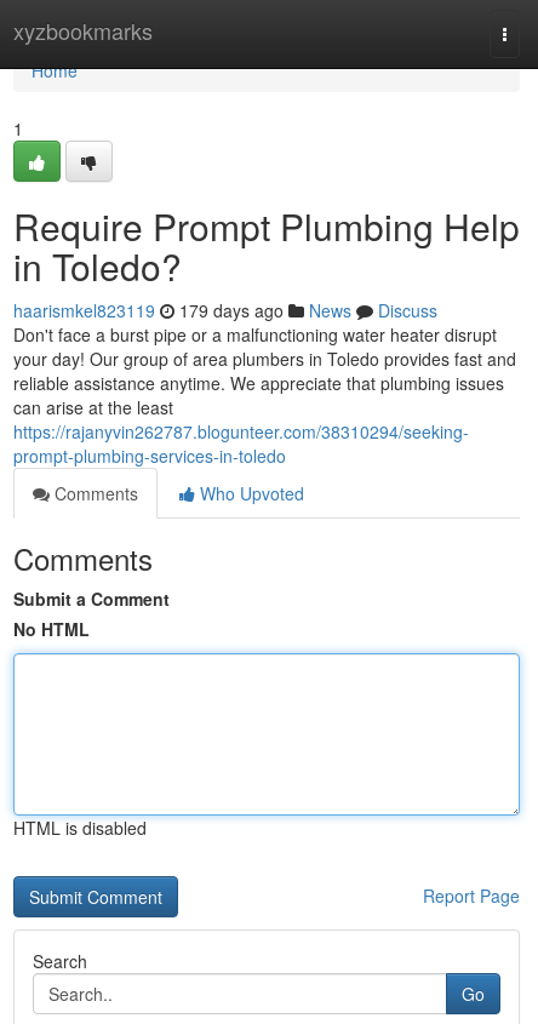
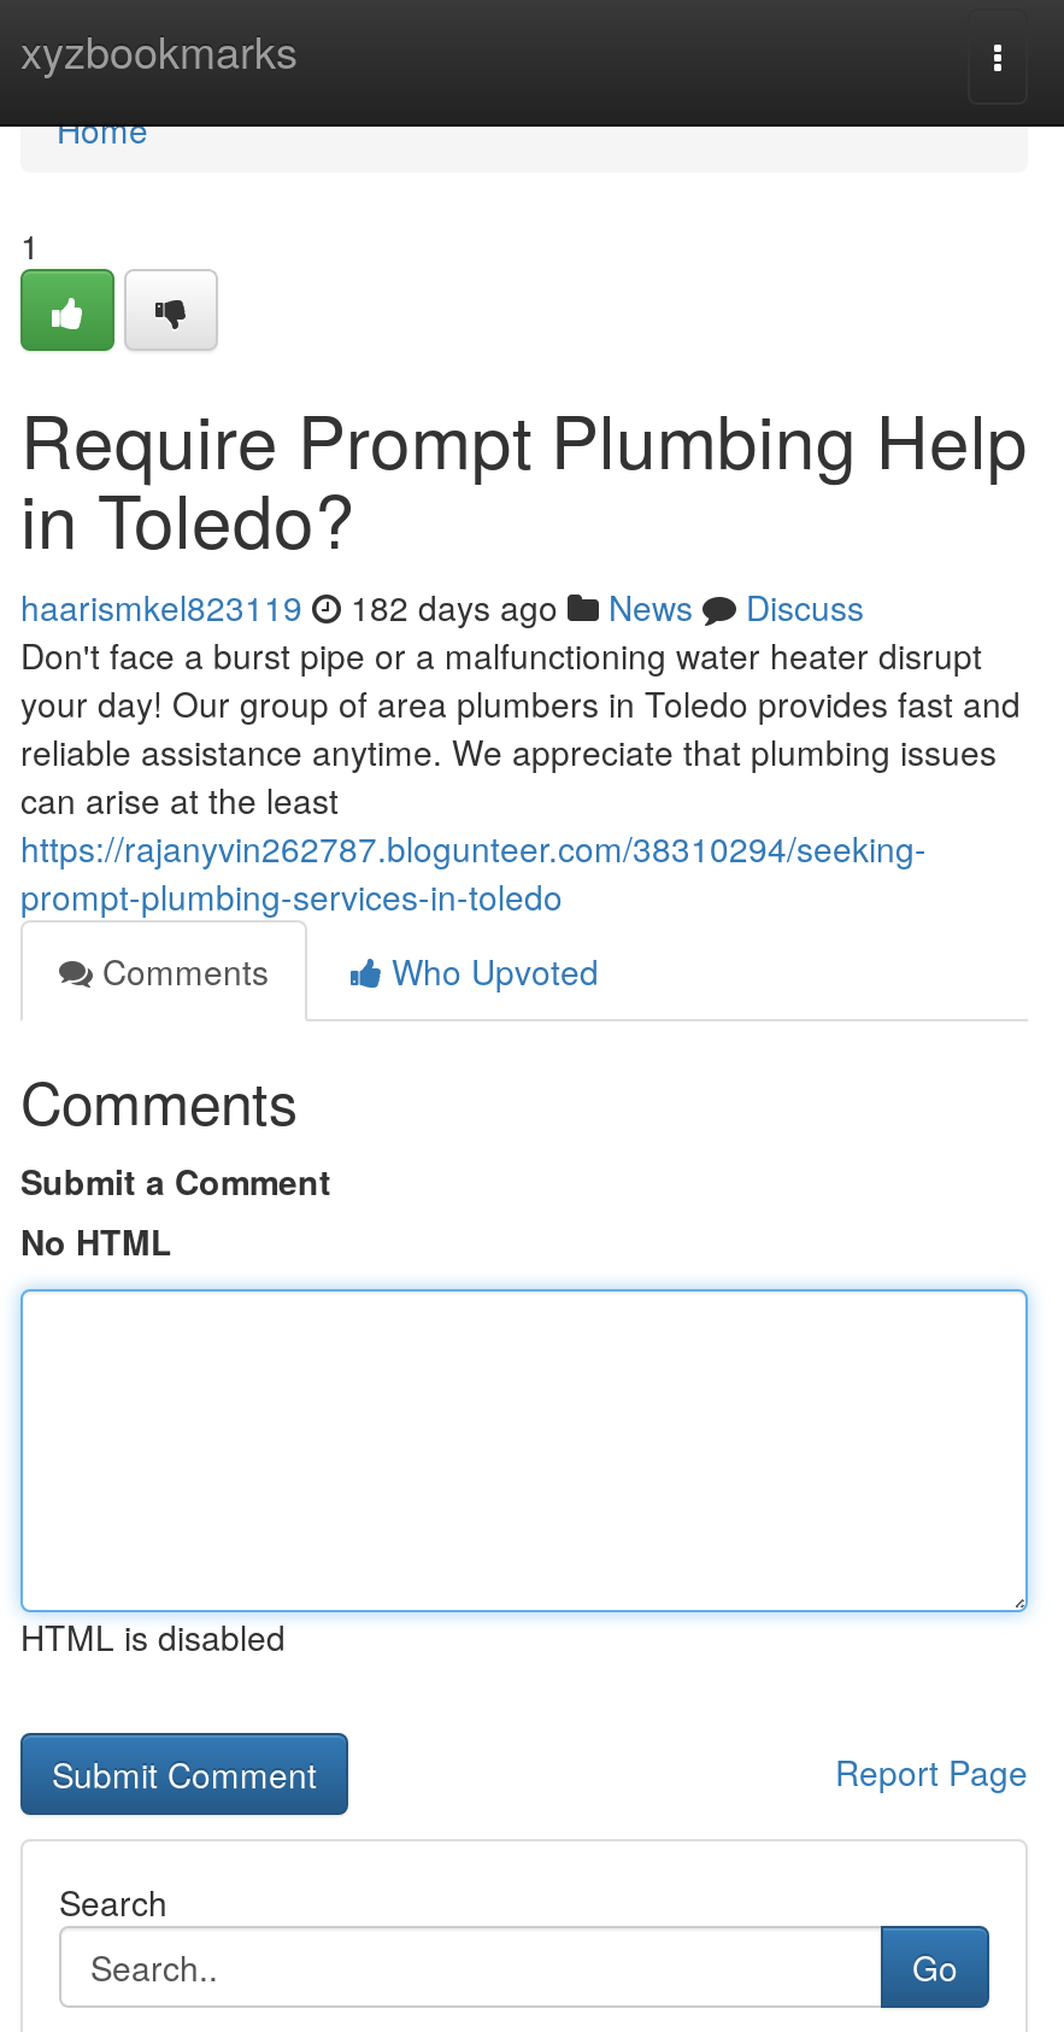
- haarismkel823119 179 days ago News Discuss
+ haarismkel823119 182 days ago News Discuss
